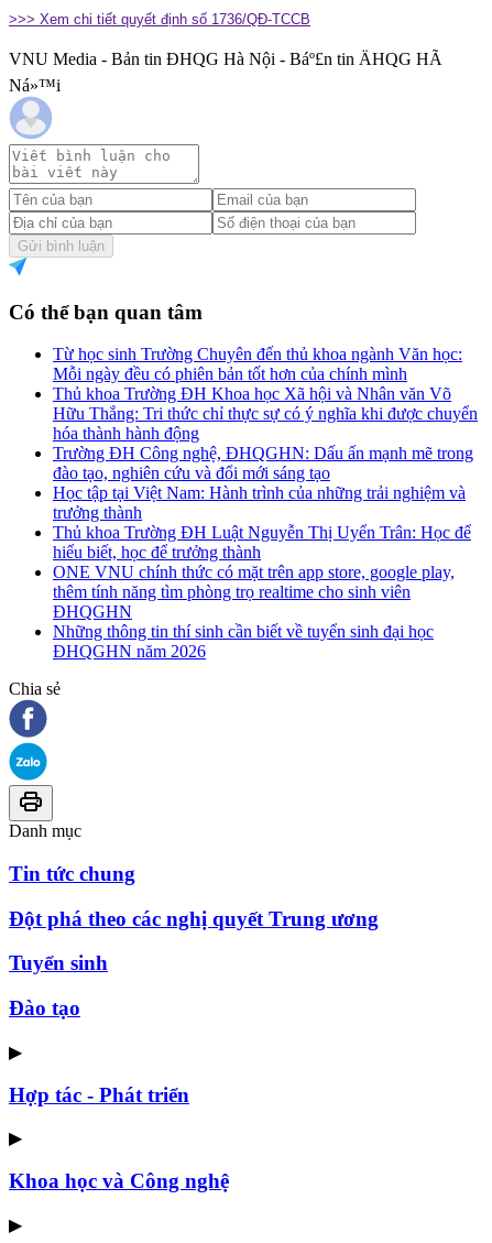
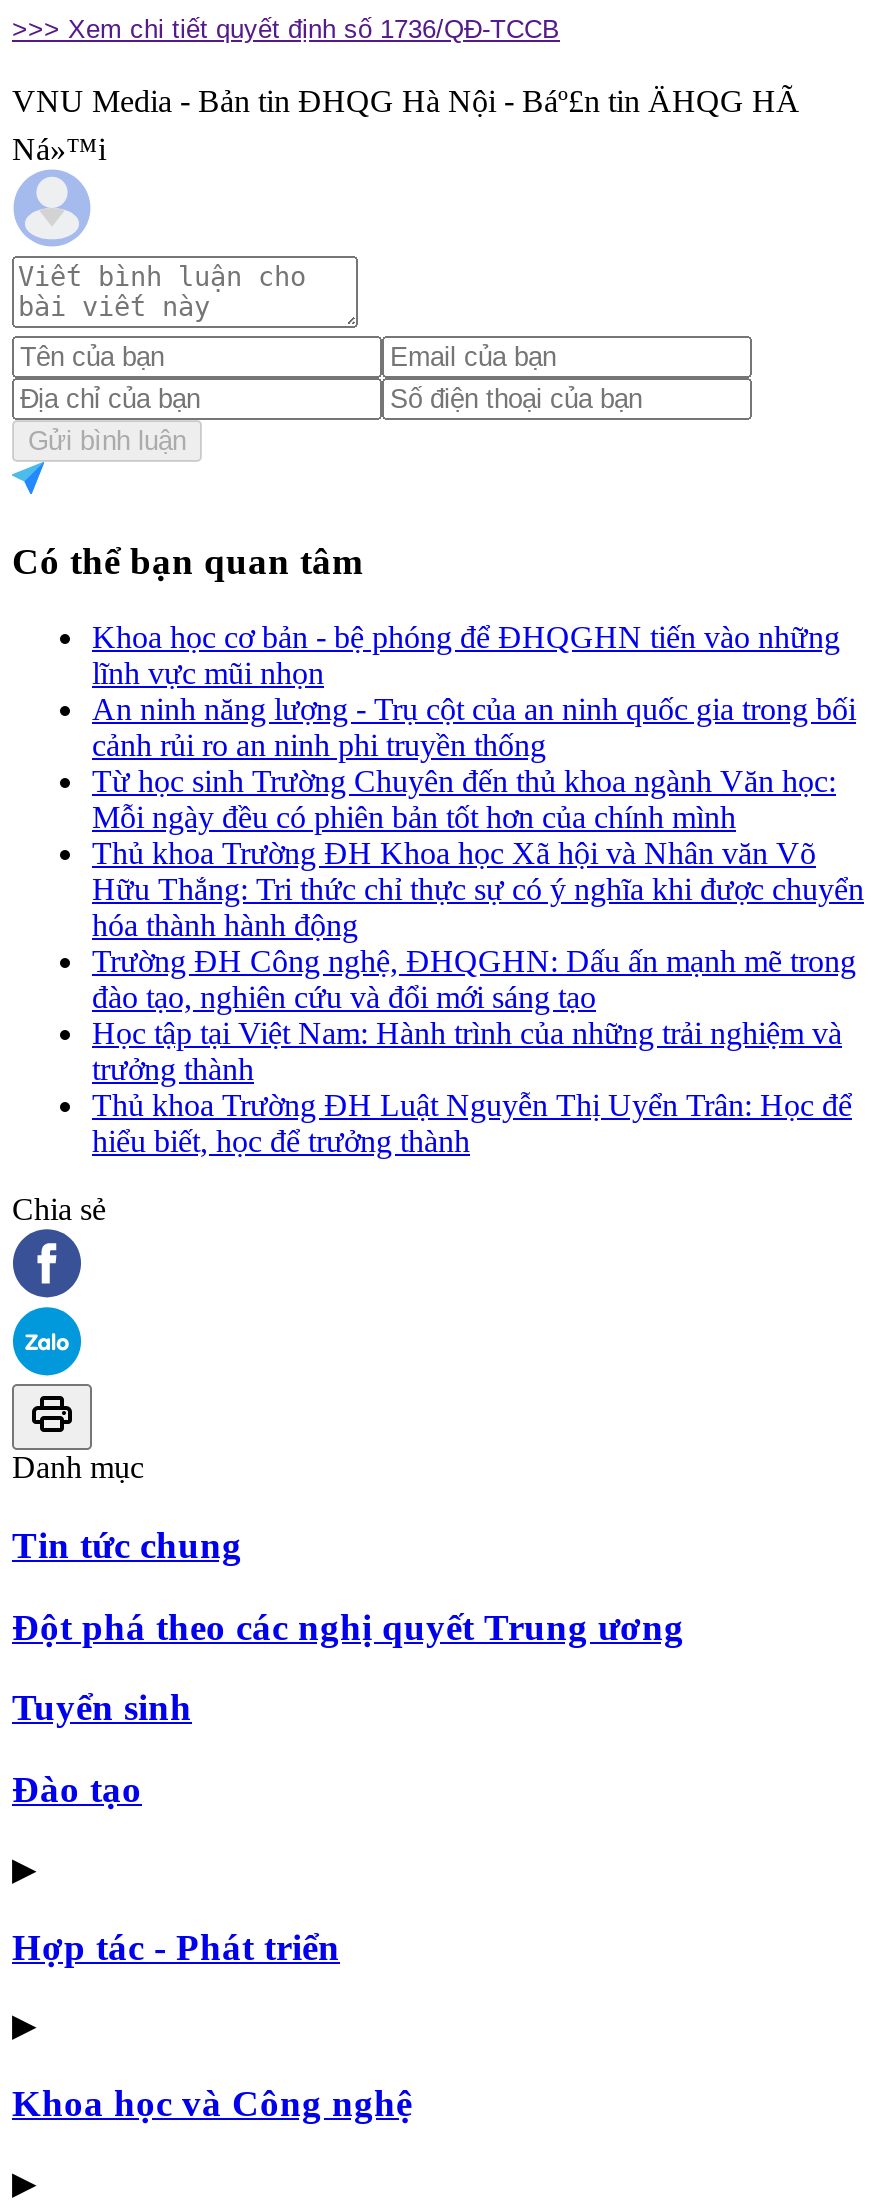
+ Khoa học cơ bản - bệ phóng để ĐHQGHN tiến vào những
+ lĩnh vực mũi nhọn
+ An ninh năng lượng - Trụ cột của an ninh quốc gia trong bối
+ cảnh rủi ro an ninh phi truyền thống

moved down: Từ học sinh Trường Chuyên đến thủ khoa ngành Văn học: | Mỗi ngày đều có phiên bản tốt hơn của chính mình | Thủ khoa Trường ĐH Khoa học Xã hội và Nhân văn Võ | ... | Thủ khoa Trường ĐH Luật Nguyễn Thị Uyển Trân: Học để | hiểu biết, học để trưởng thành

- ONE VNU chính thức có mặt trên app store, google play,
- thêm tính năng tìm phòng trọ realtime cho sinh viên
- ĐHQGHN
- Những thông tin thí sinh cần biết về tuyển sinh đại học
- ĐHQGHN năm 2026
